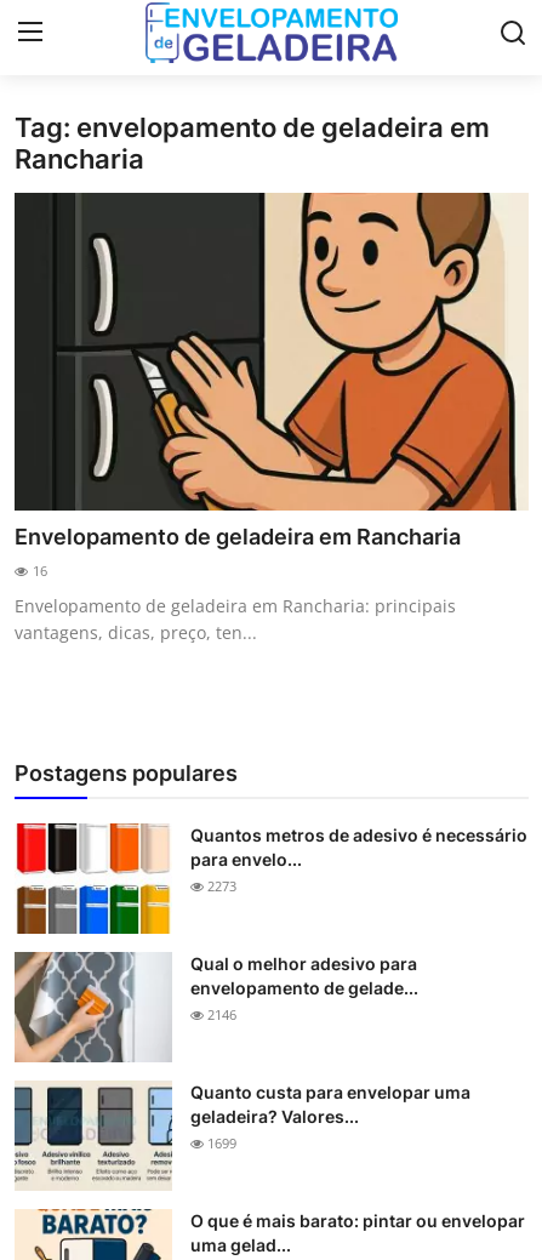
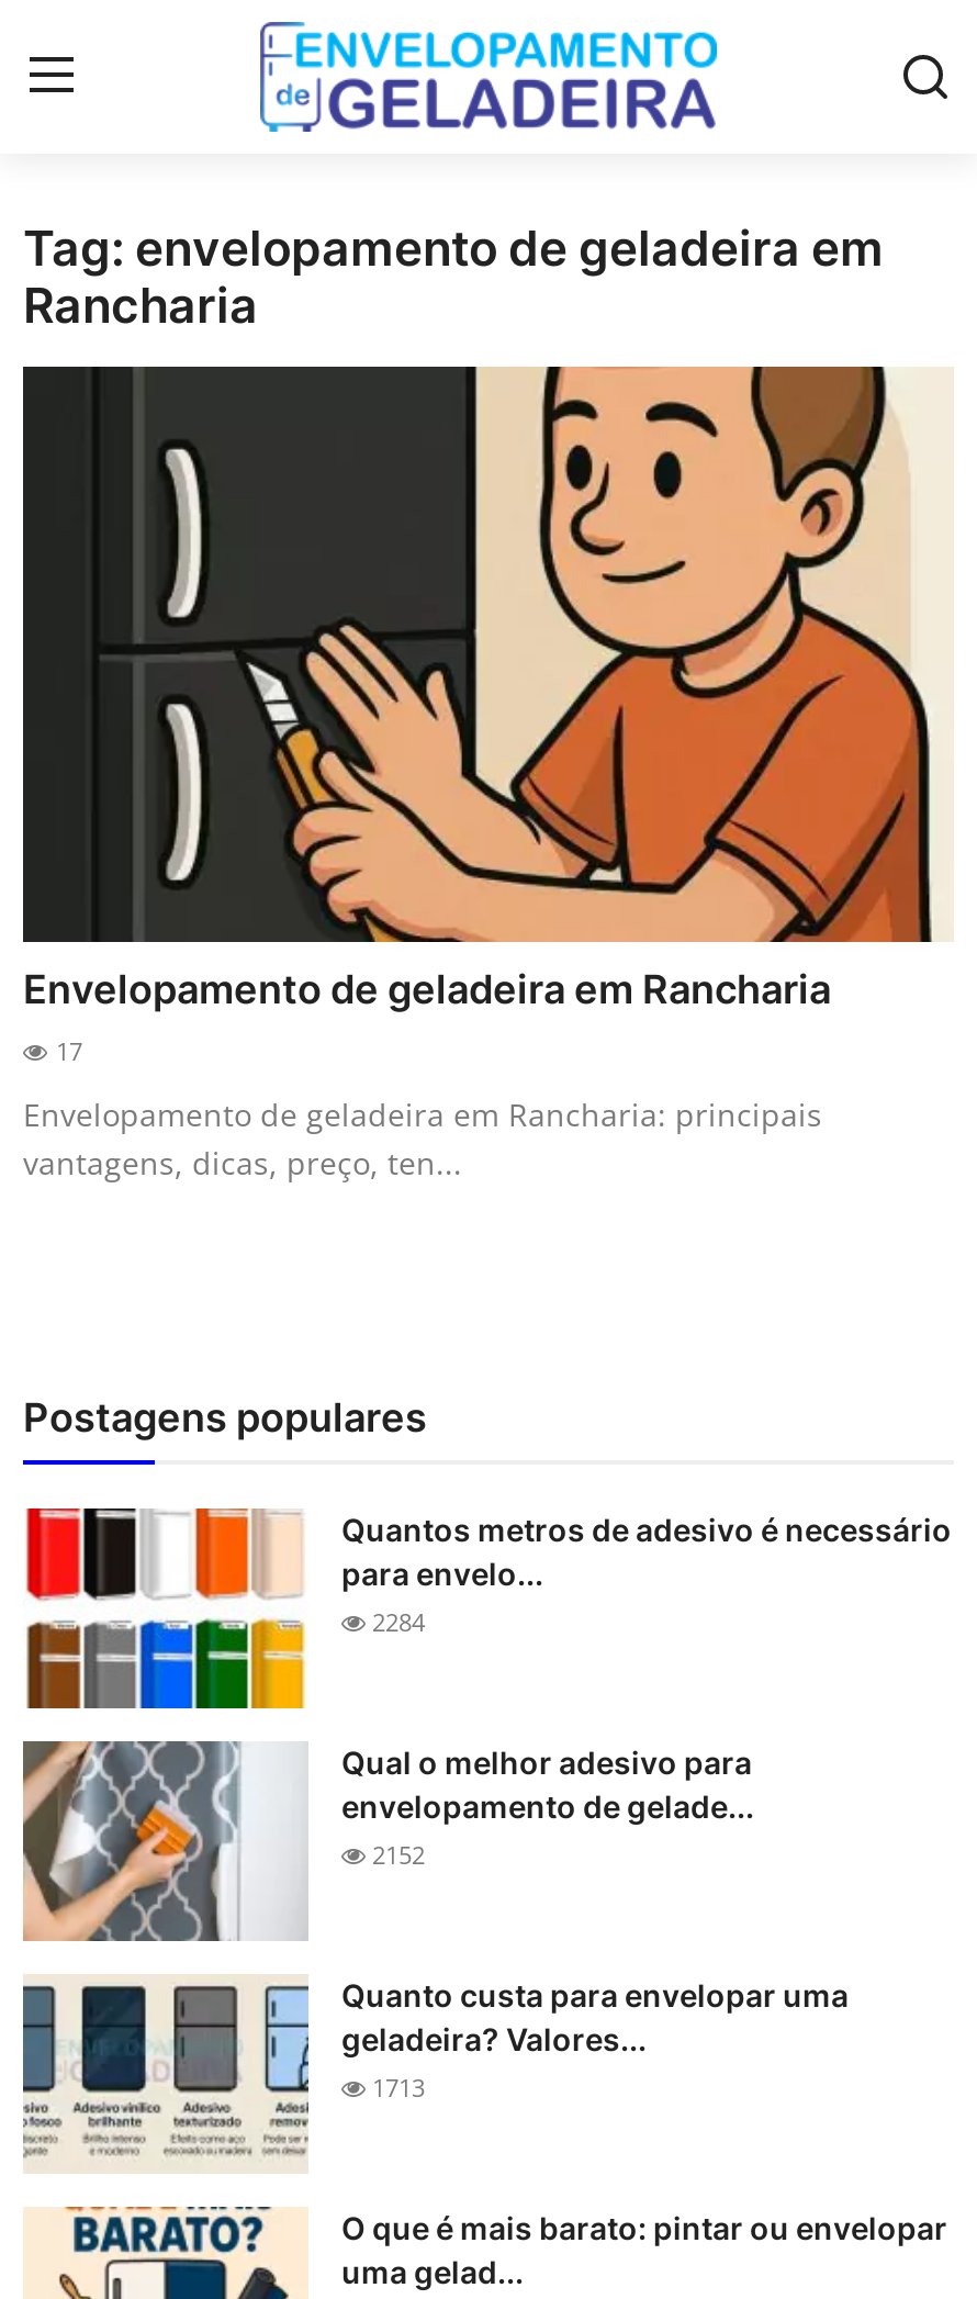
- 16
+ 17

- 2273
+ 2284

- 2146
+ 2152

- 1699
+ 1713
